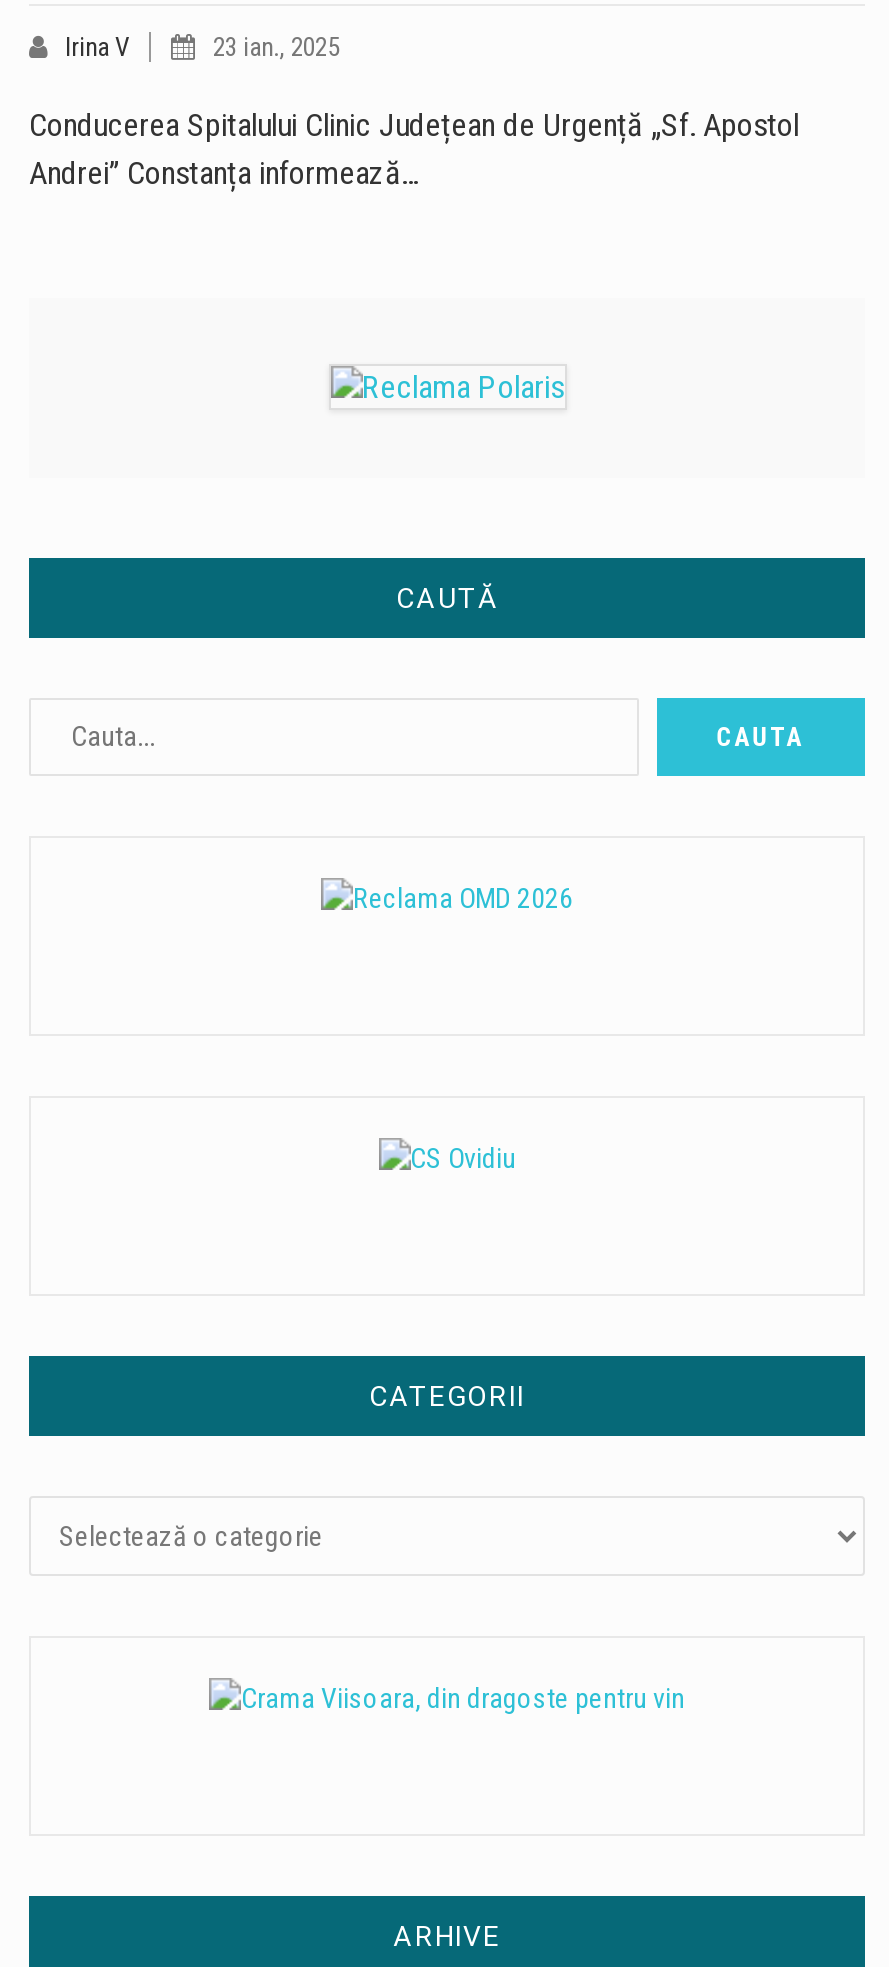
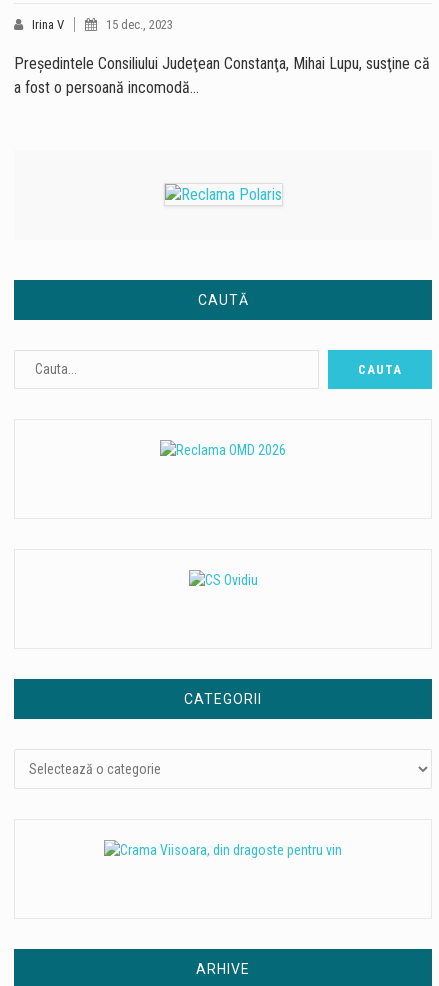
- 23 ian., 2025
+ 15 dec., 2023

- Conducerea Spitalului Clinic Județean de Urgență „Sf. Apostol
- Andrei” Constanța informează…
+ Preşedintele Consiliului Judeţean Constanţa, Mihai Lupu, susţine că
+ a fost o persoană incomodă…
